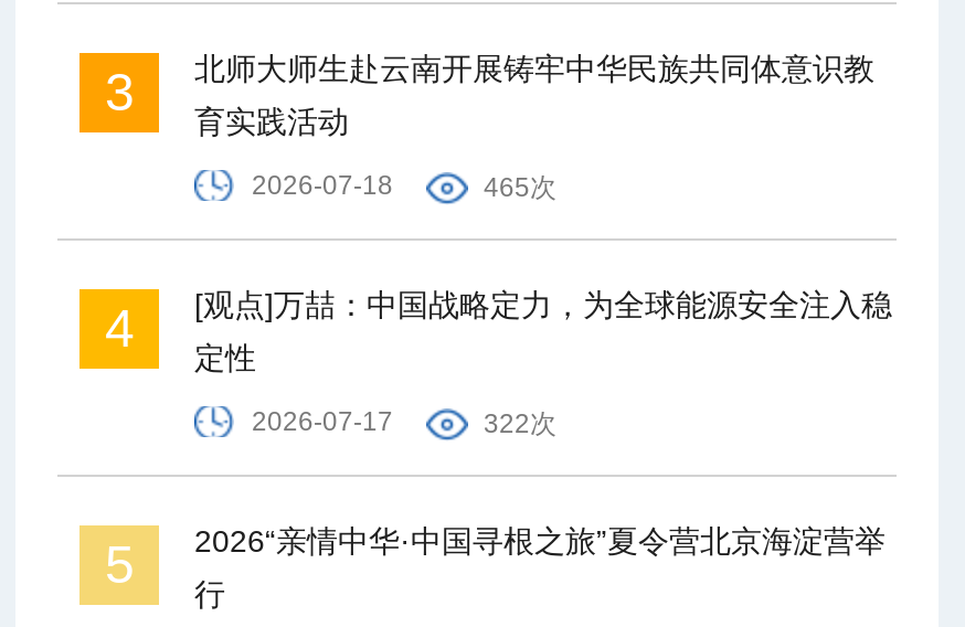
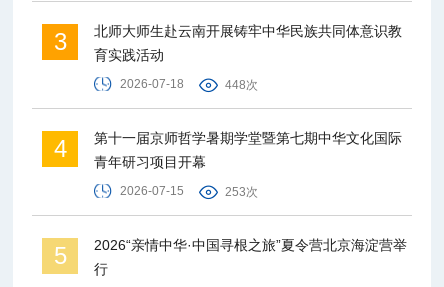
- 465次
+ 448次

- [观点]万喆：中国战略定力，为全球能源安全注入稳
+ 第十一届京师哲学暑期学堂暨第七期中华文化国际

- 定性
+ 青年研习项目开幕

- 2026-07-17
- 322次
+ 2026-07-15
+ 253次
